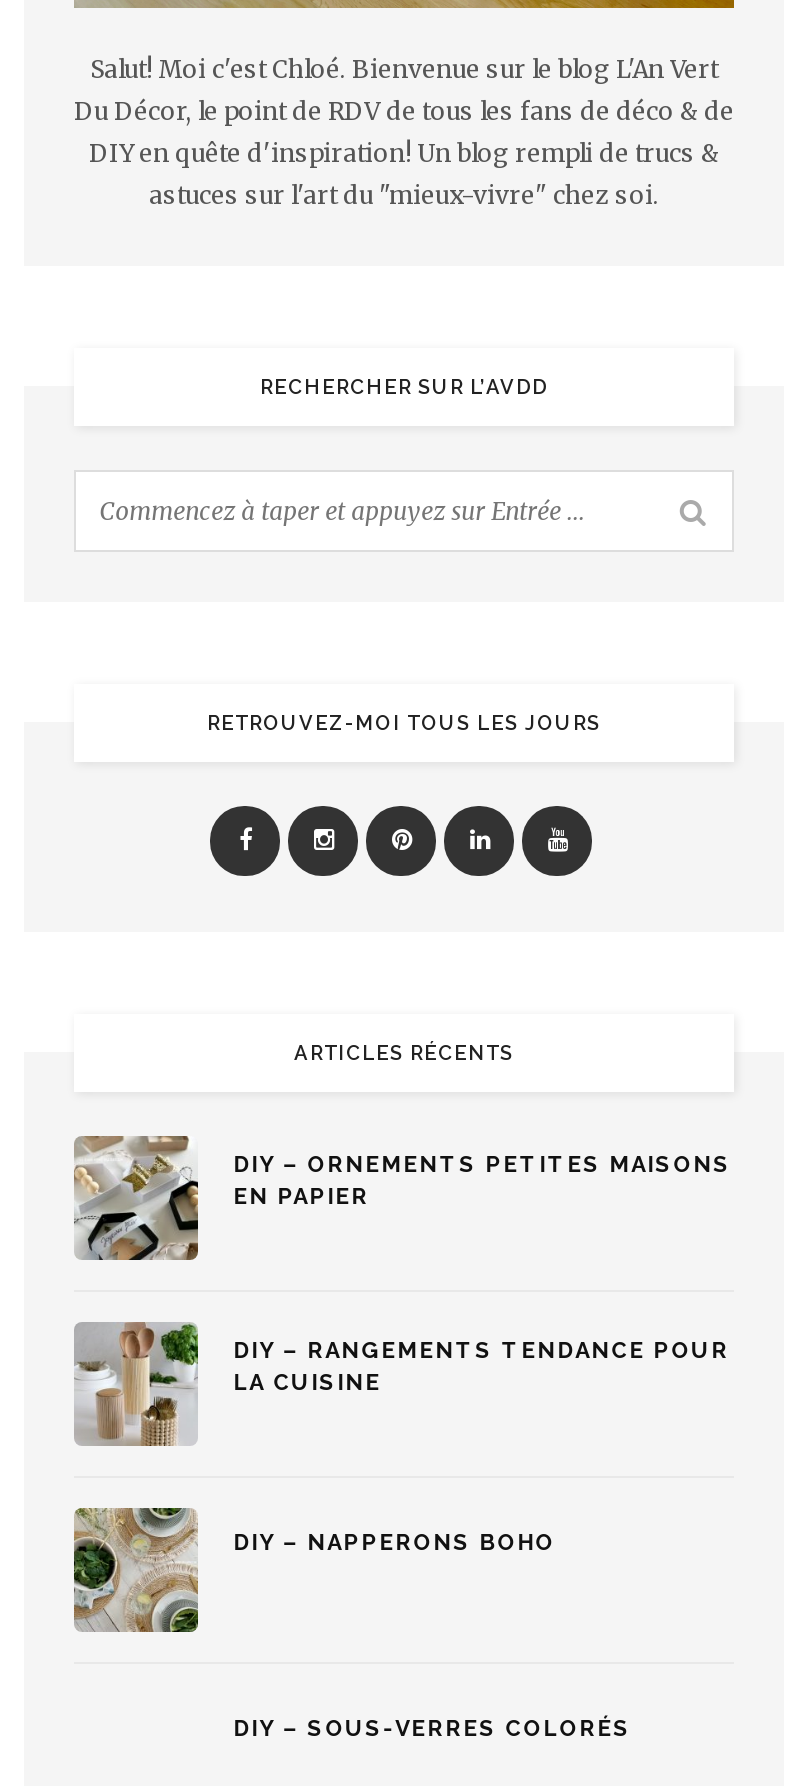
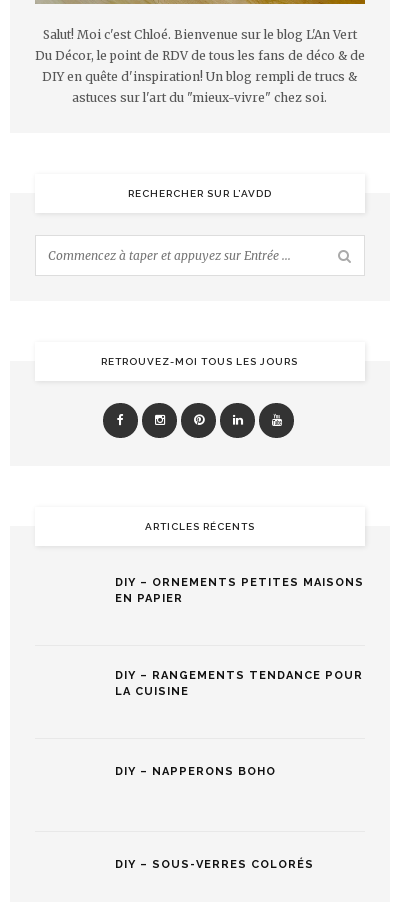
- [image]

- [image]

- [image]
